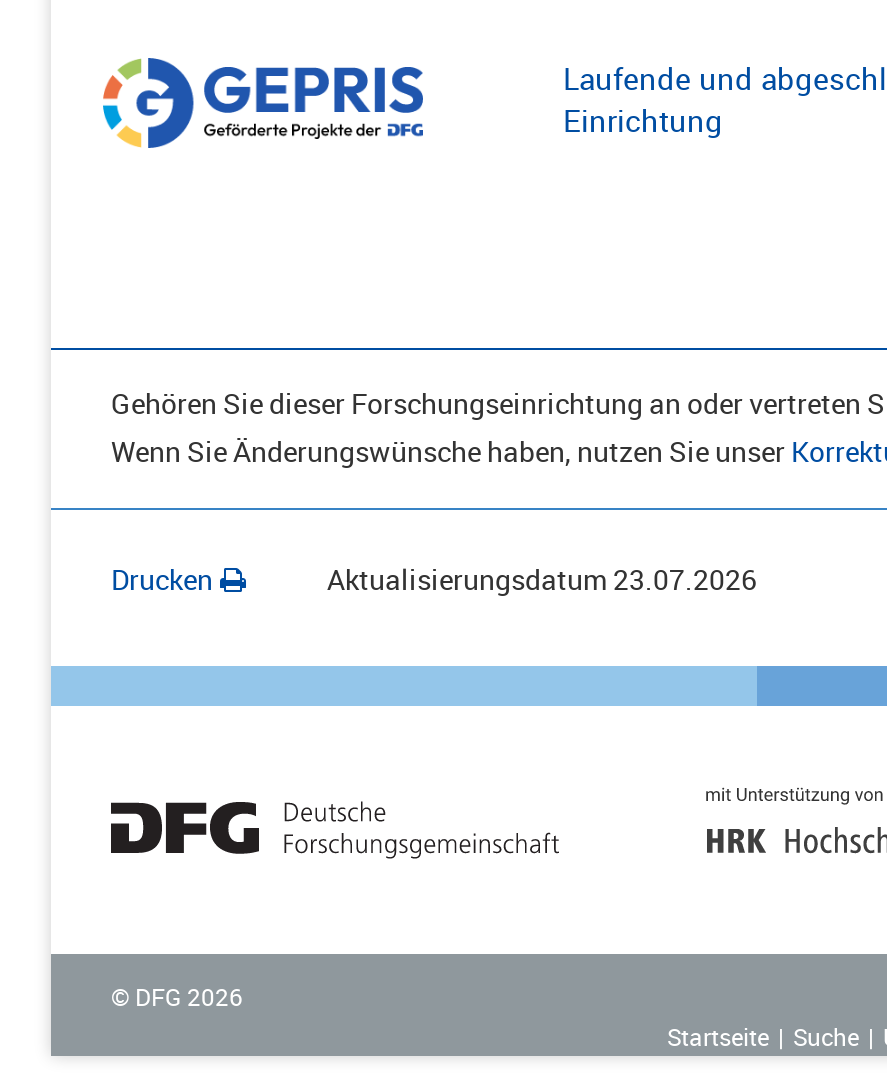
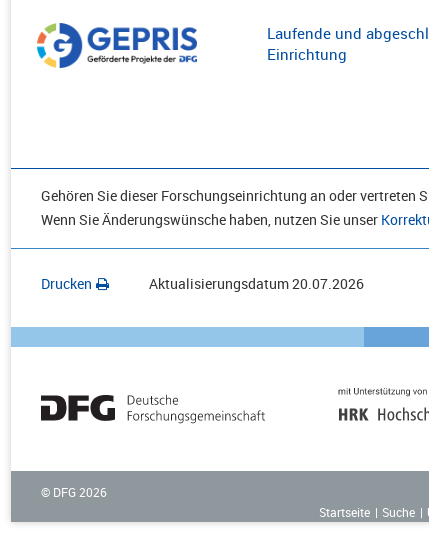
- Aktualisierungsdatum 23.07.2026
+ Aktualisierungsdatum 20.07.2026
